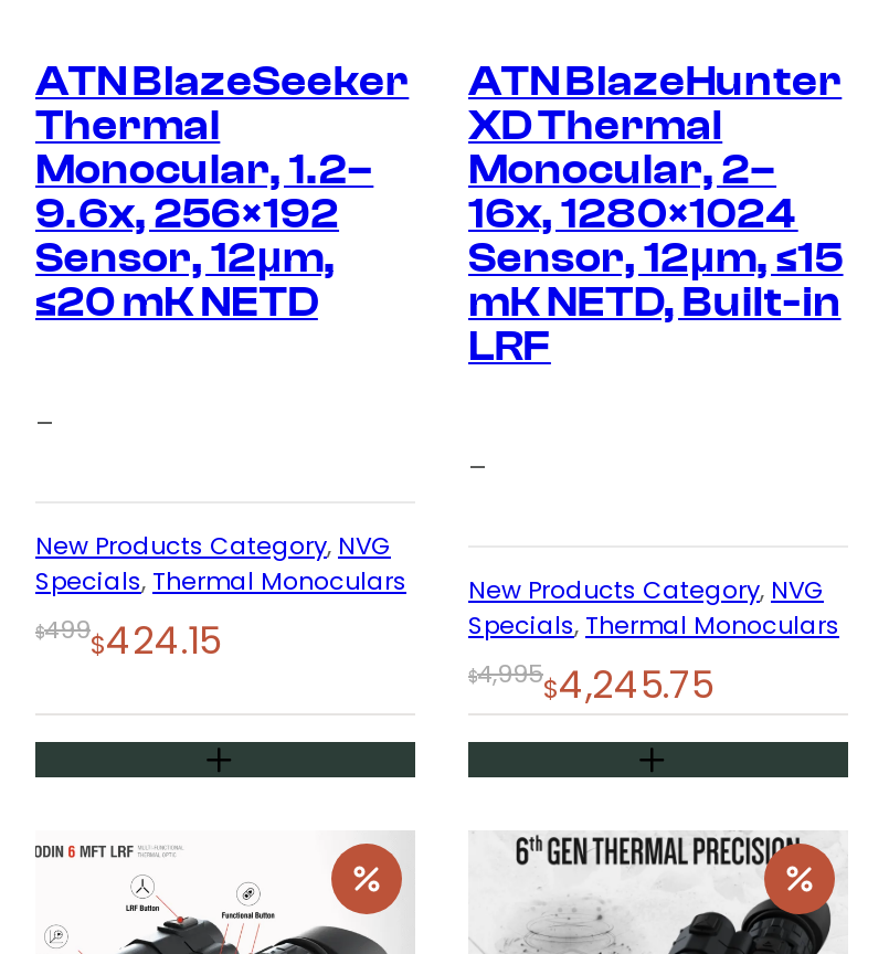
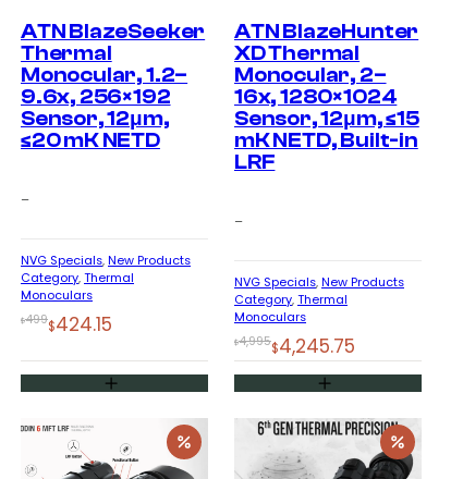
- New Products Category, NVG
- Specials, Thermal Monoculars
+ NVG Specials, New Products
+ Category, Thermal
+ Monoculars

- New Products Category, NVG
- Specials, Thermal Monoculars
+ NVG Specials, New Products
+ Category, Thermal
+ Monoculars
